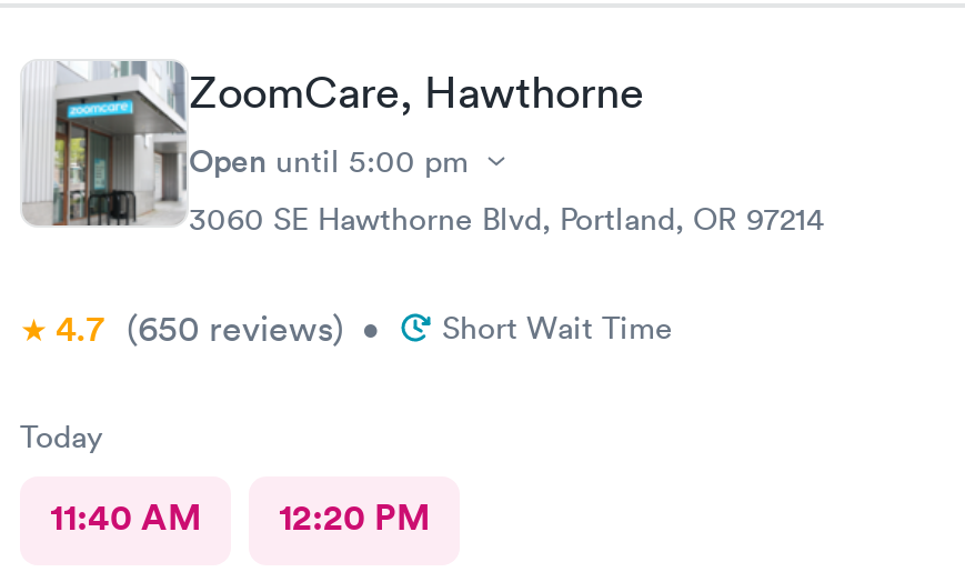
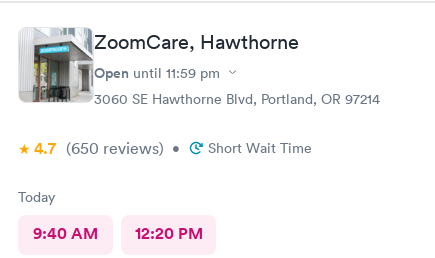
- Open until 5:00 pm
+ Open until 11:59 pm

- 11:40 AM 12:20 PM
+ 9:40 AM 12:20 PM
